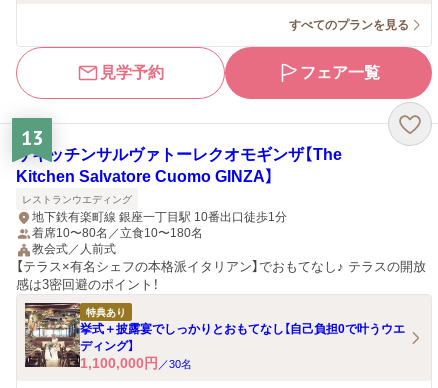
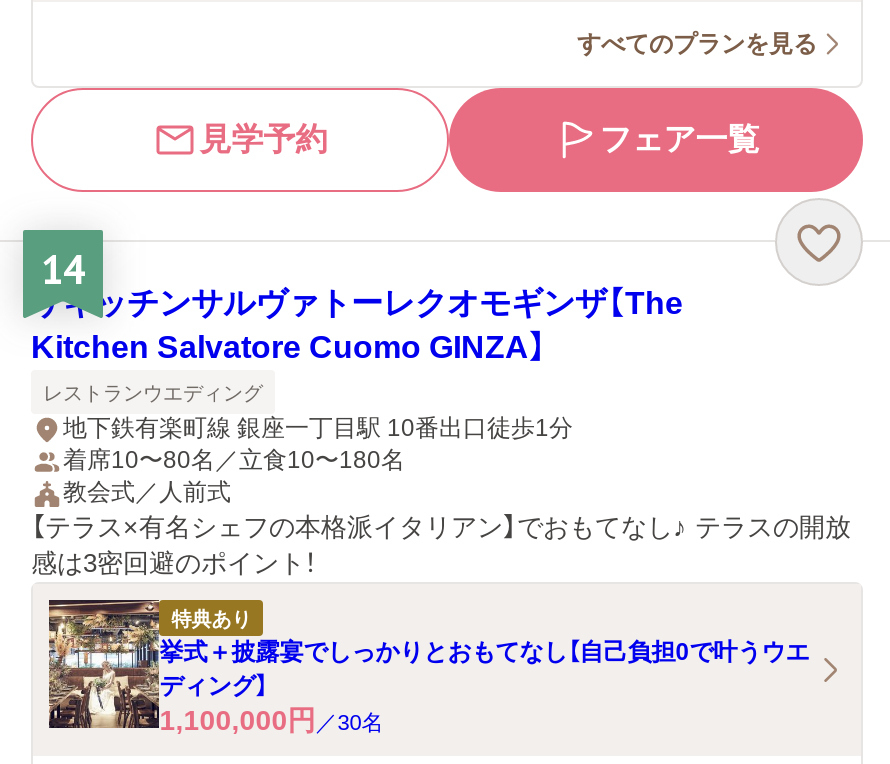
- 13
+ 14
